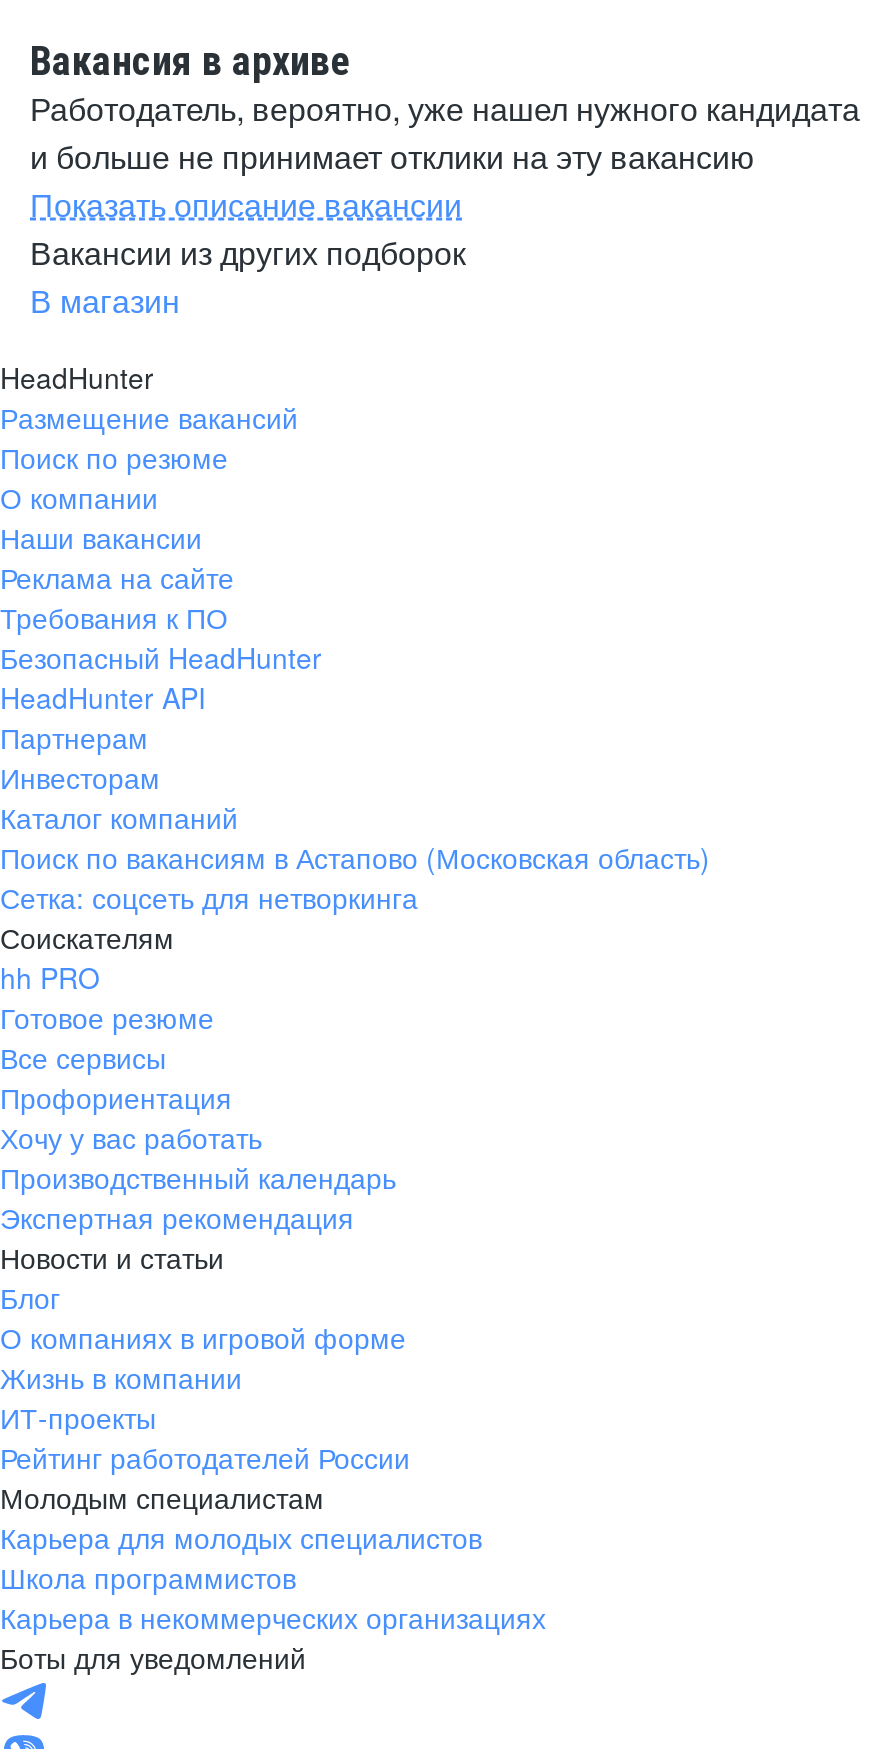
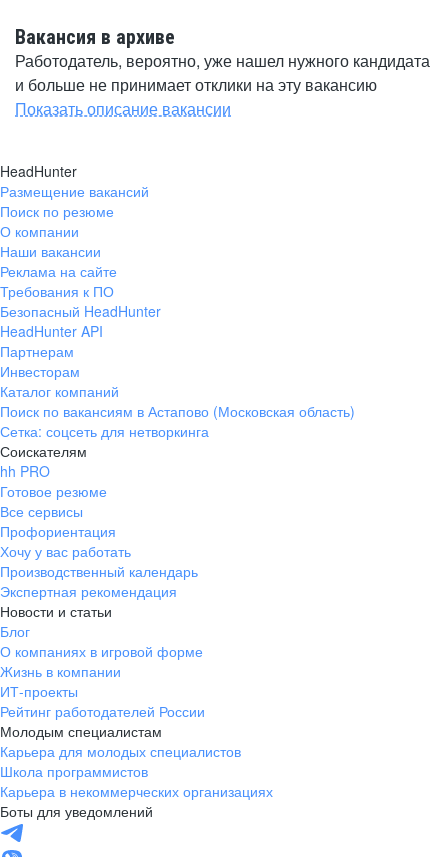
- Вакансии из других подборок
- В магазин
